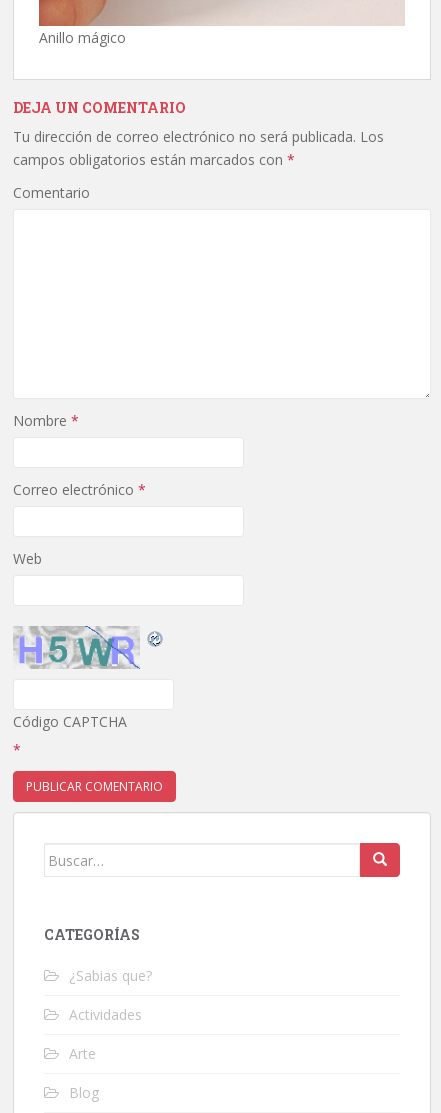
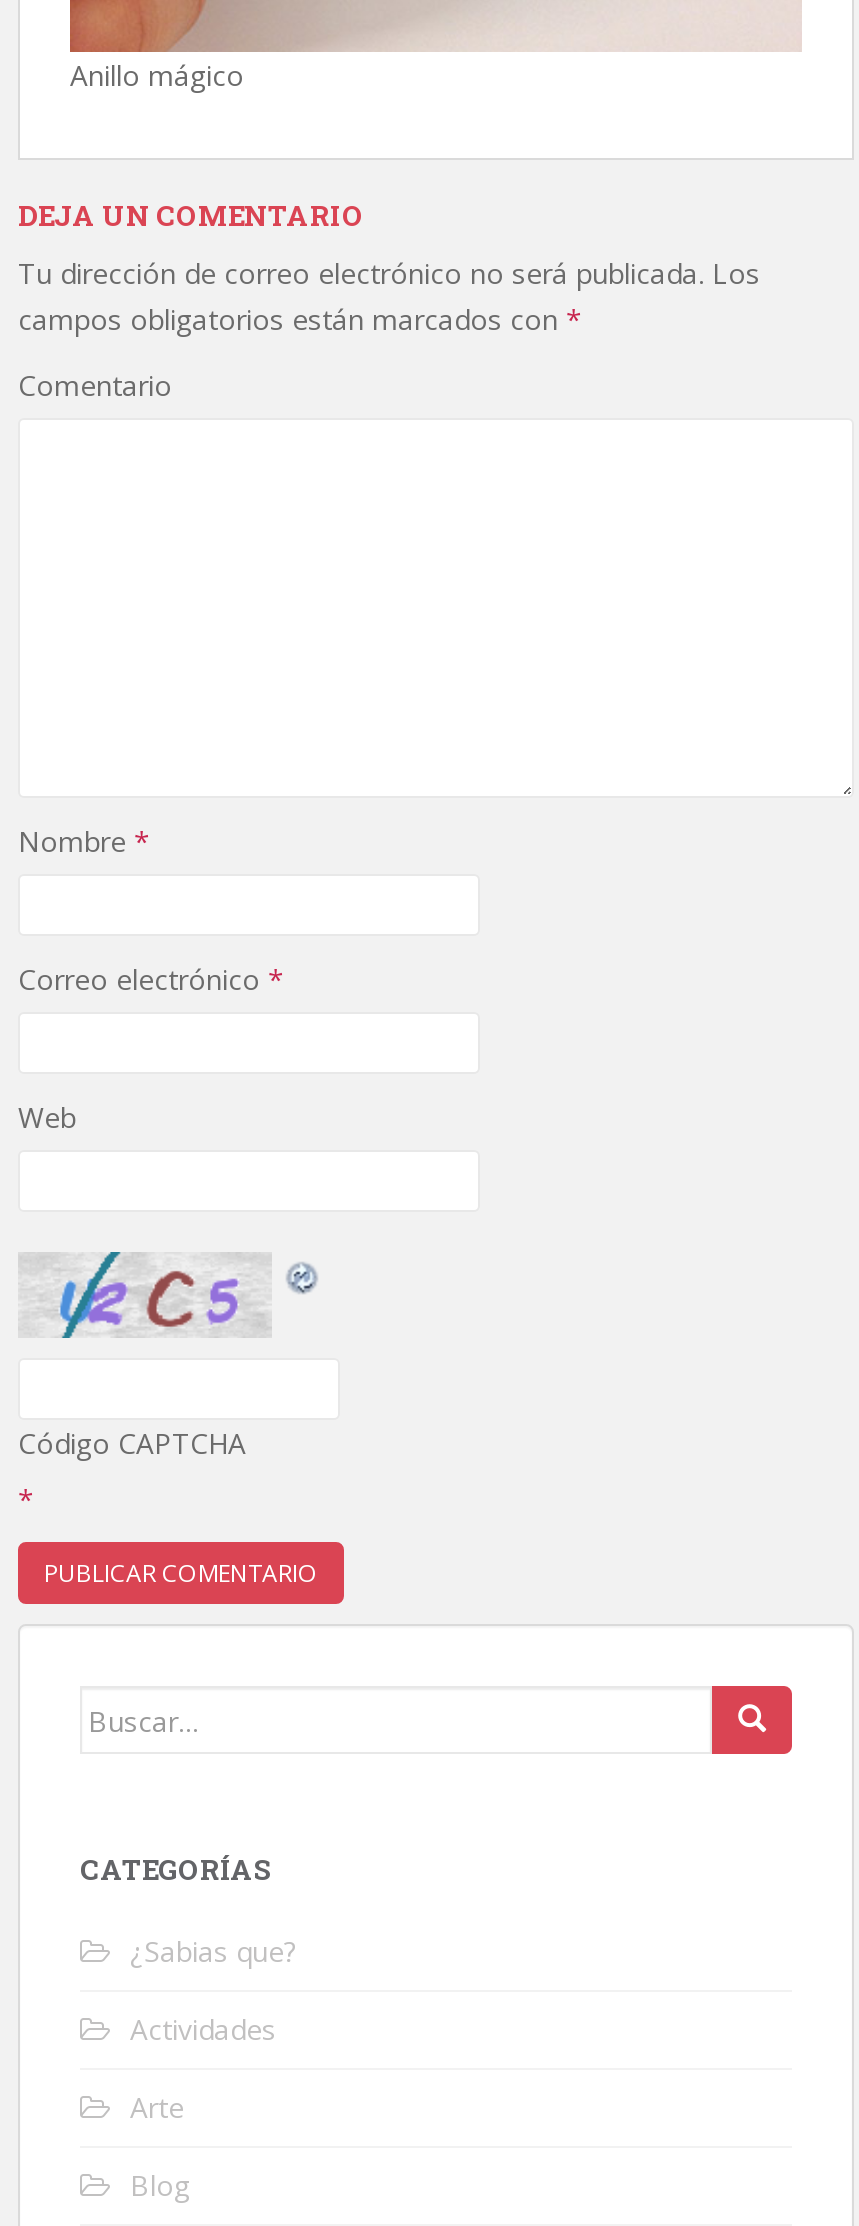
- [image]
+ [image]
